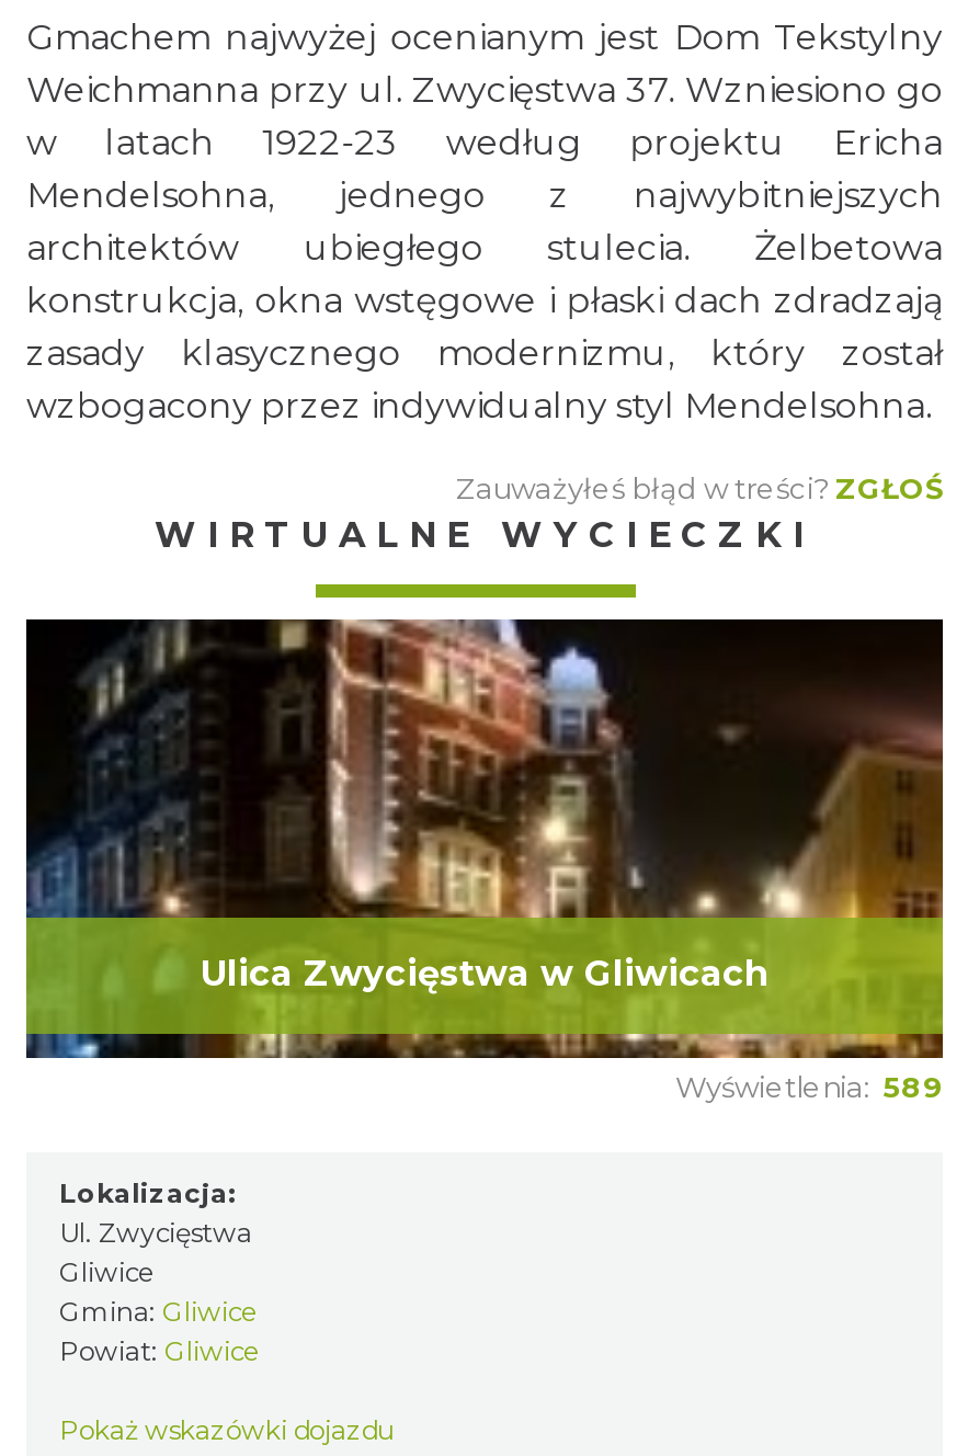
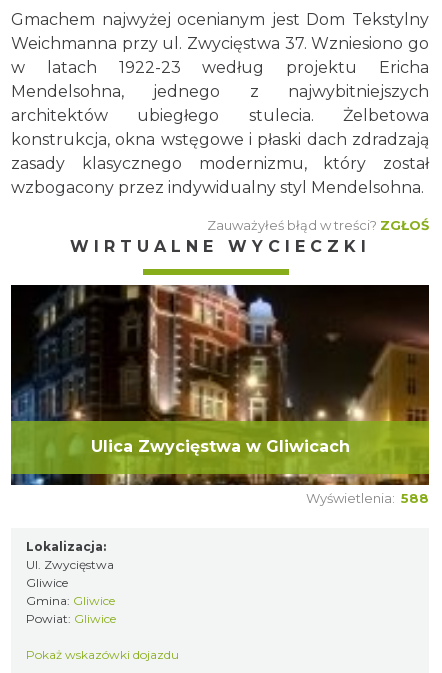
- Wyświetlenia: 589
+ Wyświetlenia: 588
